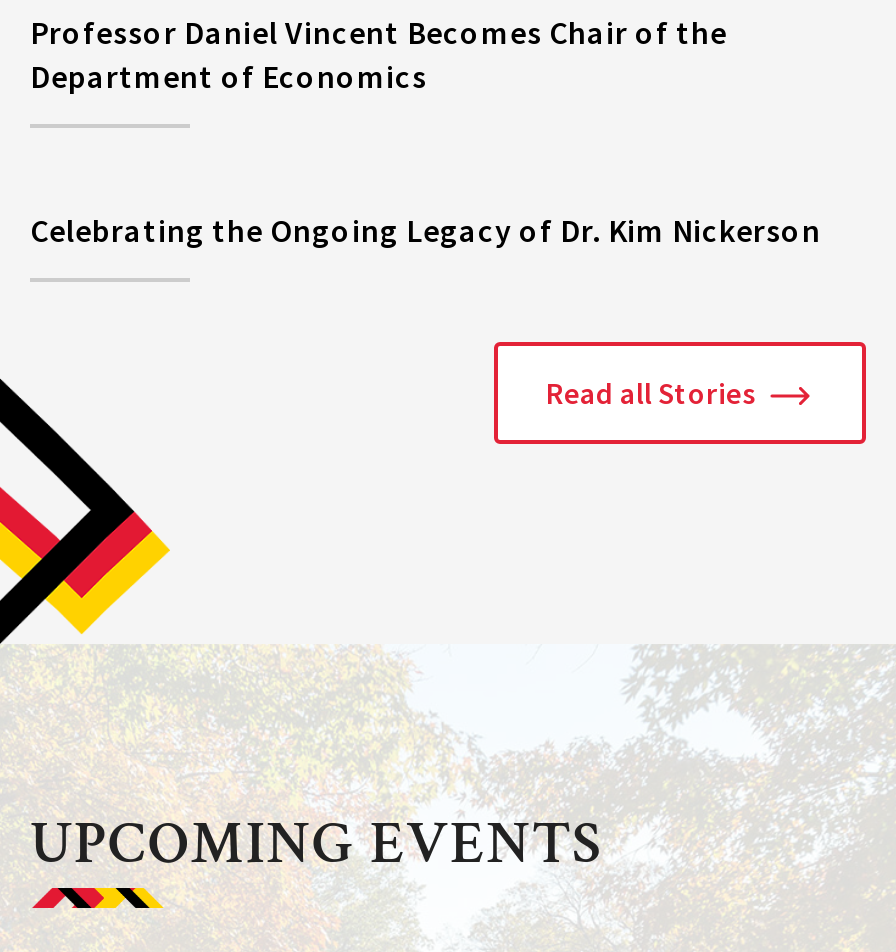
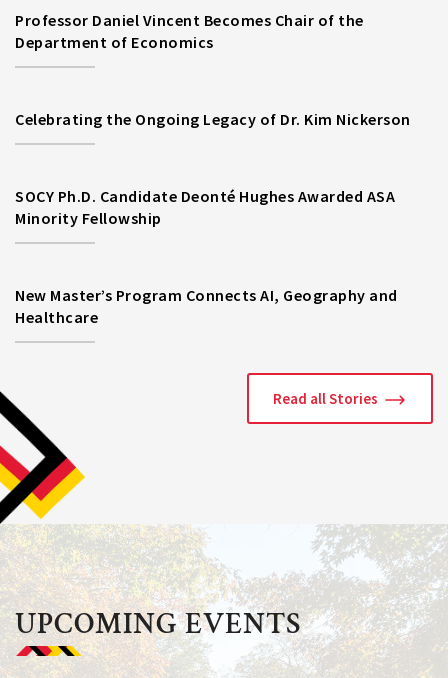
+ SOCY Ph.D. Candidate Deonté Hughes Awarded ASA
+ Minority Fellowship

+ New Master’s Program Connects AI, Geography and
+ Healthcare
